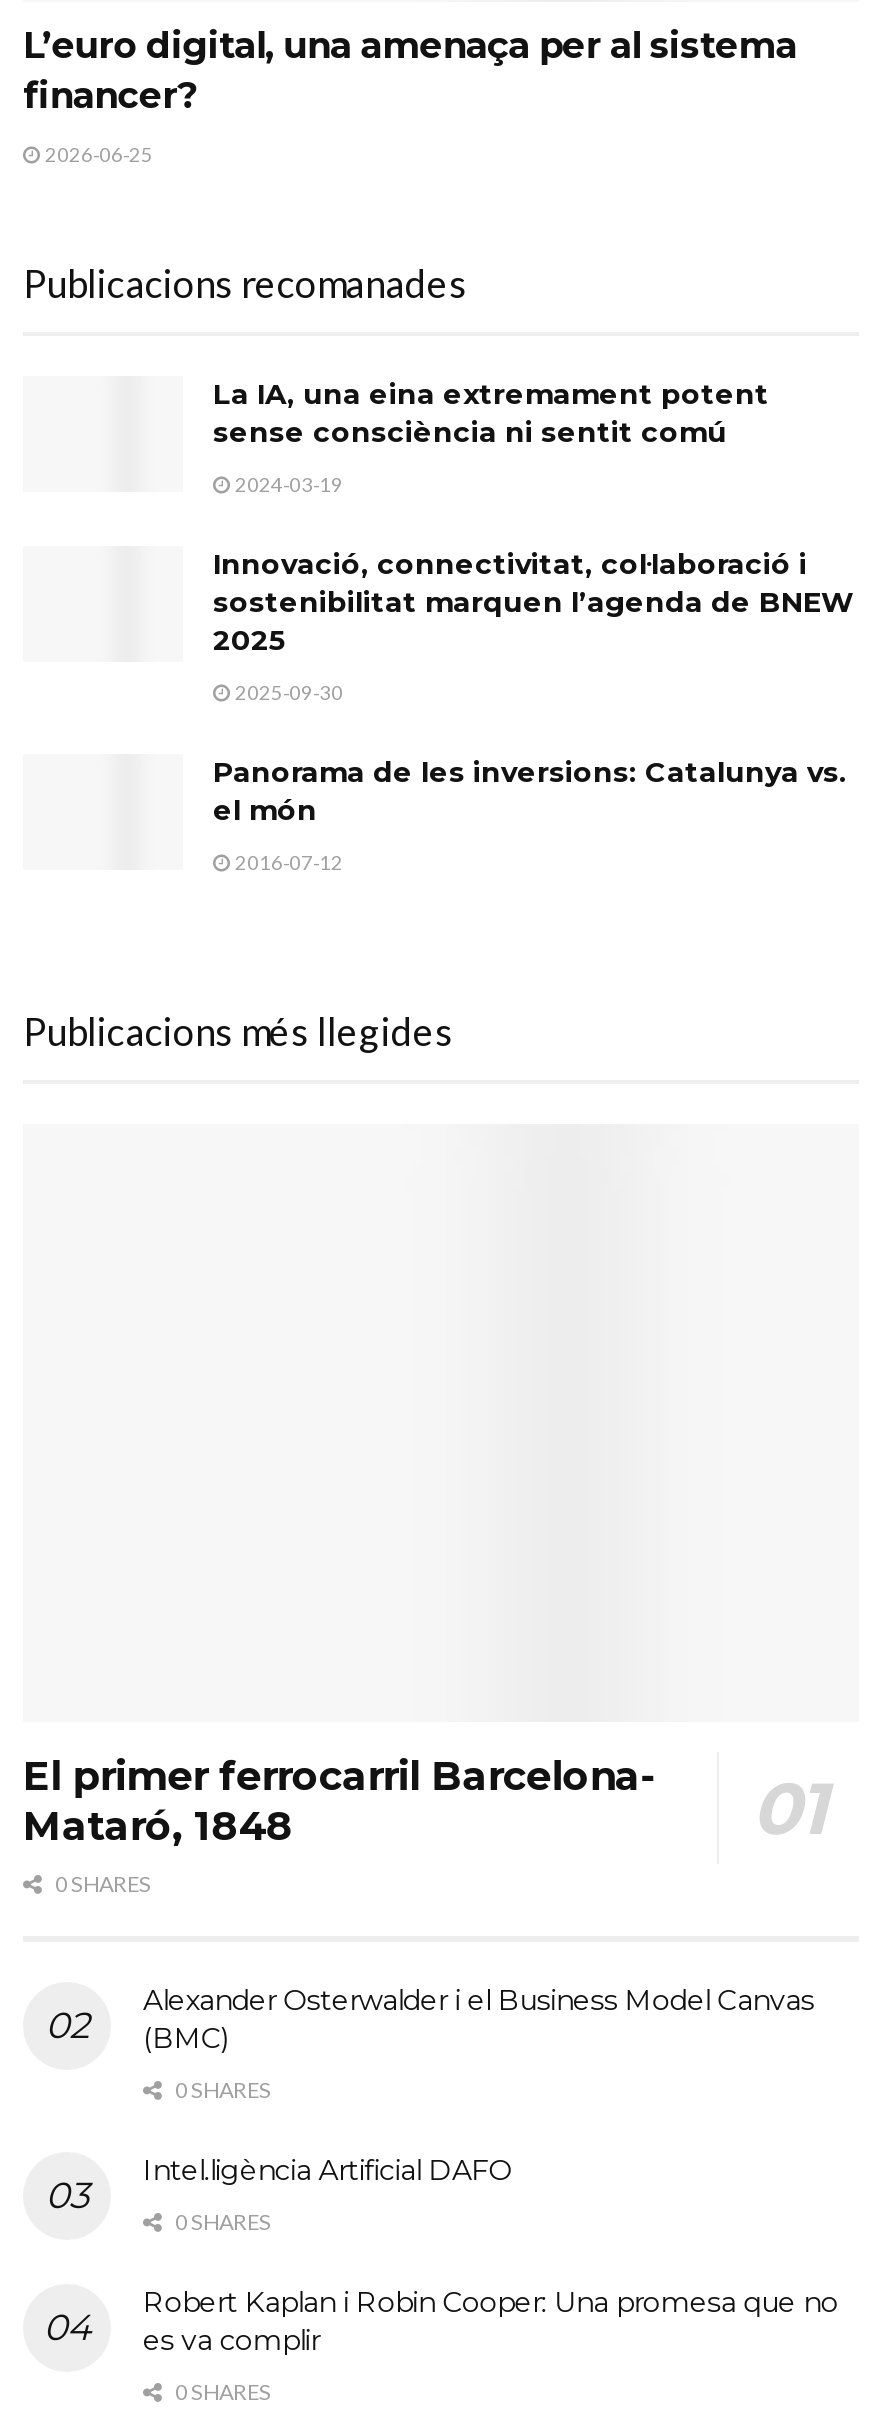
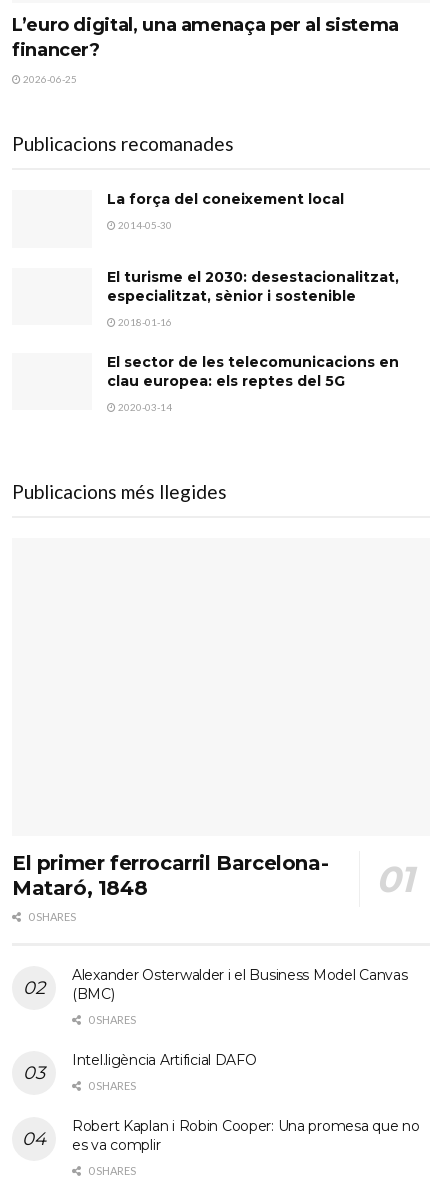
- La IA, una eina extremament potent
- sense consciència ni sentit comú
+ La força del coneixement local

- 2024-03-19
+ 2014-05-30

- Innovació, connectivitat, col·laboració i
- sostenibilitat marquen l’agenda de BNEW
- 2025
+ El turisme el 2030: desestacionalitzat,
+ especialitzat, sènior i sostenible

- 2025-09-30
+ 2018-01-16

- Panorama de les inversions: Catalunya vs.
- el món
+ El sector de les telecomunicacions en
+ clau europea: els reptes del 5G

- 2016-07-12
+ 2020-03-14
